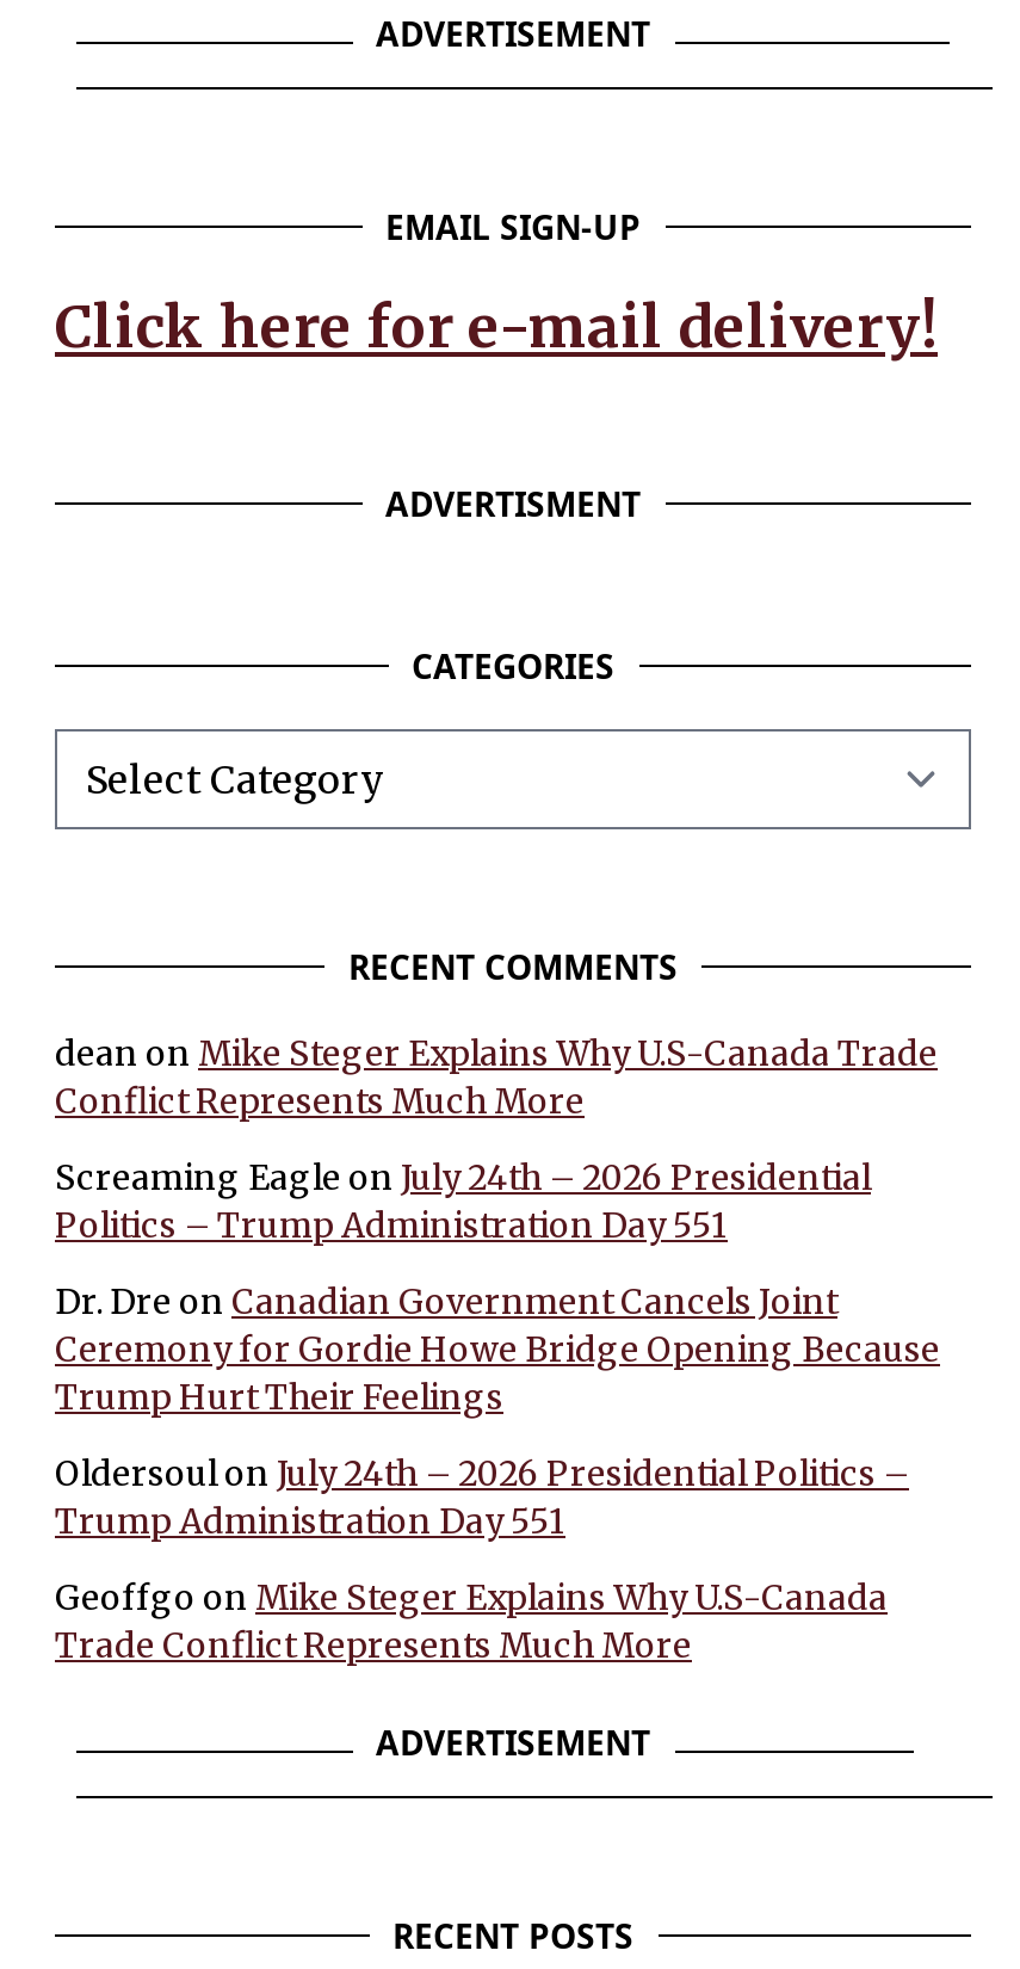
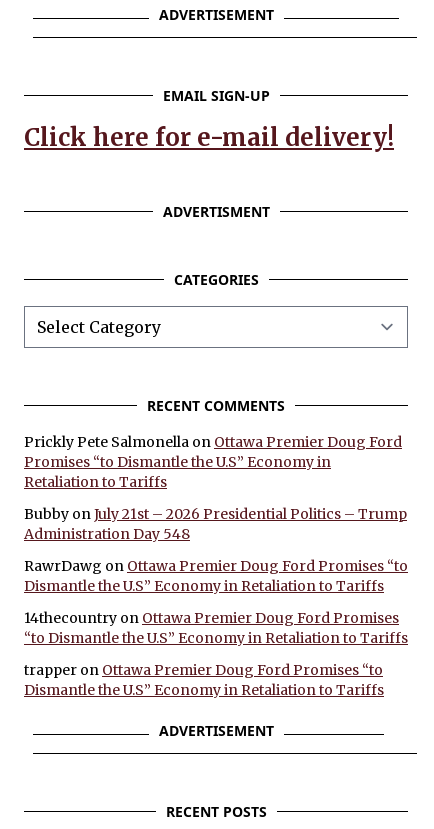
- dean on Mike Steger Explains Why U.S-Canada Trade
- Conflict Represents Much More
+ Prickly Pete Salmonella on Ottawa Premier Doug Ford
+ Promises “to Dismantle the U.S” Economy in
+ Retaliation to Tariffs

- Screaming Eagle on July 24th – 2026 Presidential
- Politics – Trump Administration Day 551
+ Bubby on July 21st – 2026 Presidential Politics – Trump
+ Administration Day 548

- Dr. Dre on Canadian Government Cancels Joint
- Ceremony for Gordie Howe Bridge Opening Because
- Trump Hurt Their Feelings
+ RawrDawg on Ottawa Premier Doug Ford Promises “to
+ Dismantle the U.S” Economy in Retaliation to Tariffs

- Oldersoulon July 24th – 2026 Presidential Politics –
- Trump Administration Day 551
+ 14thecountryon Ottawa Premier Doug Ford Promises
+ “to Dismantle the U.S” Economy in Retaliation to Tariffs

- Geoffgo on Mike Steger Explains Why U.S-Canada
- Trade Conflict Represents Much More
+ trapper on Ottawa Premier Doug Ford Promises “to
+ Dismantle the U.S” Economy in Retaliation to Tariffs
